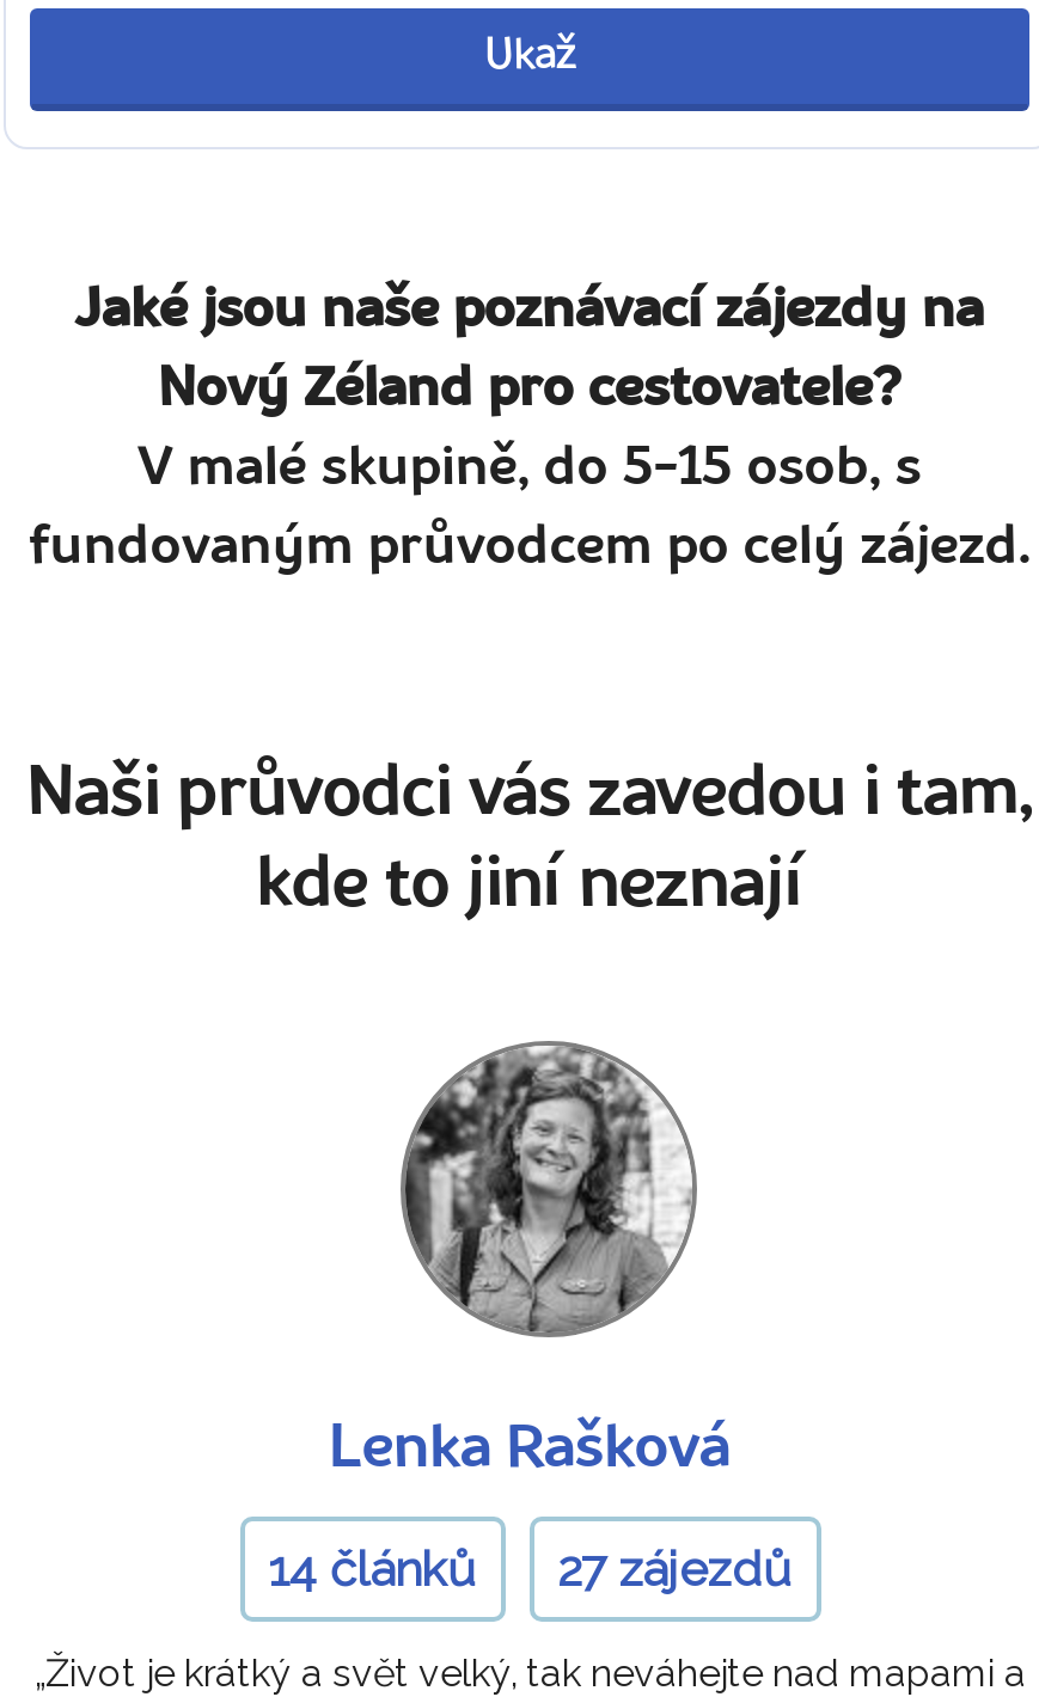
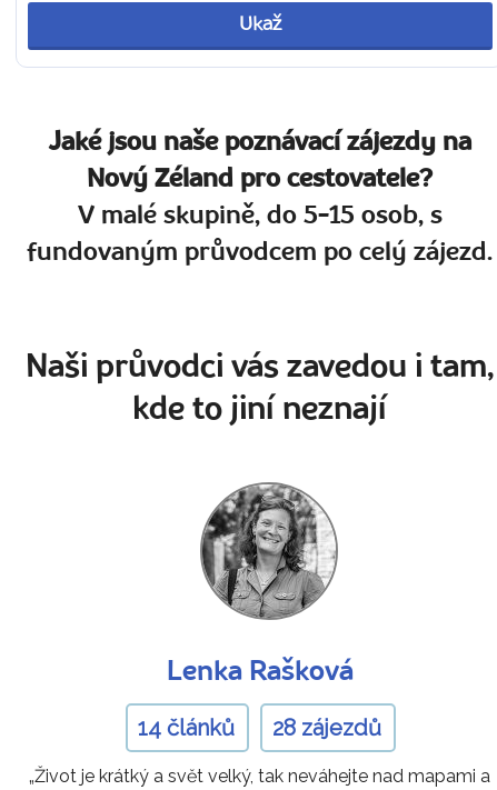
- 14 článků 27 zájezdů
+ 14 článků 28 zájezdů
